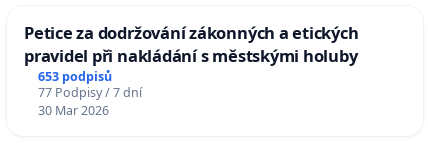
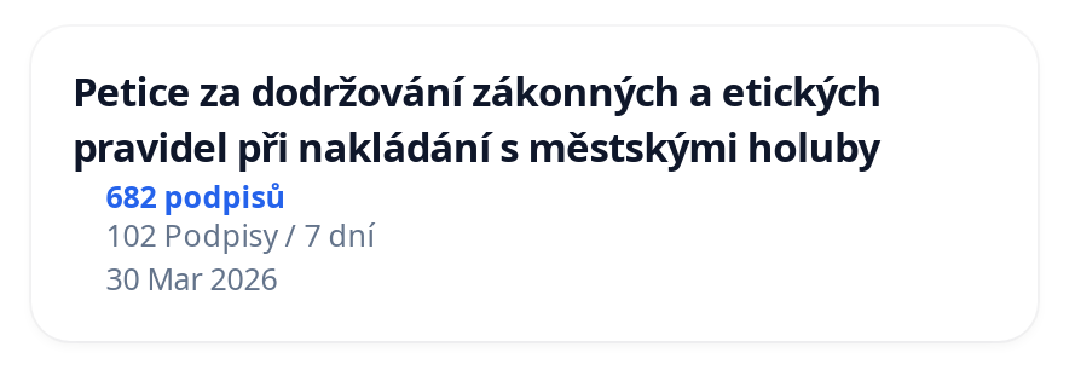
- 653 podpisů
+ 682 podpisů

- 77 Podpisy / 7 dní
+ 102 Podpisy / 7 dní
